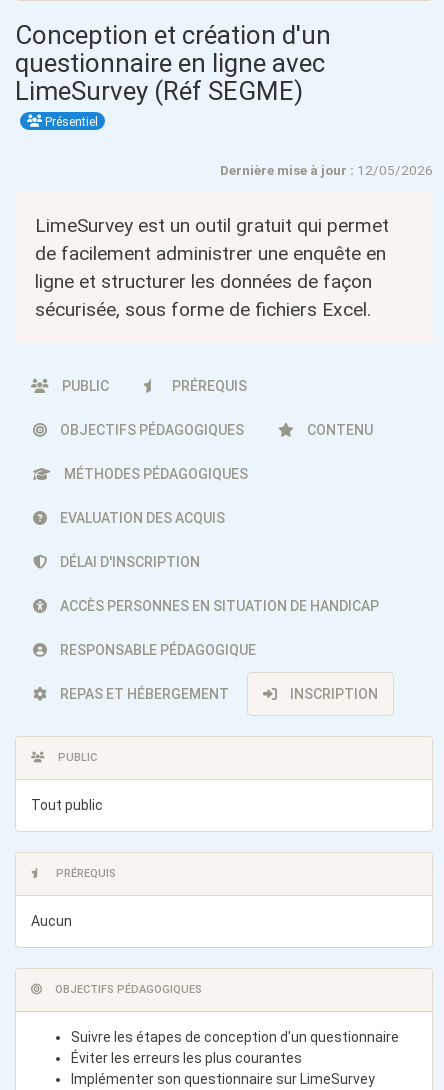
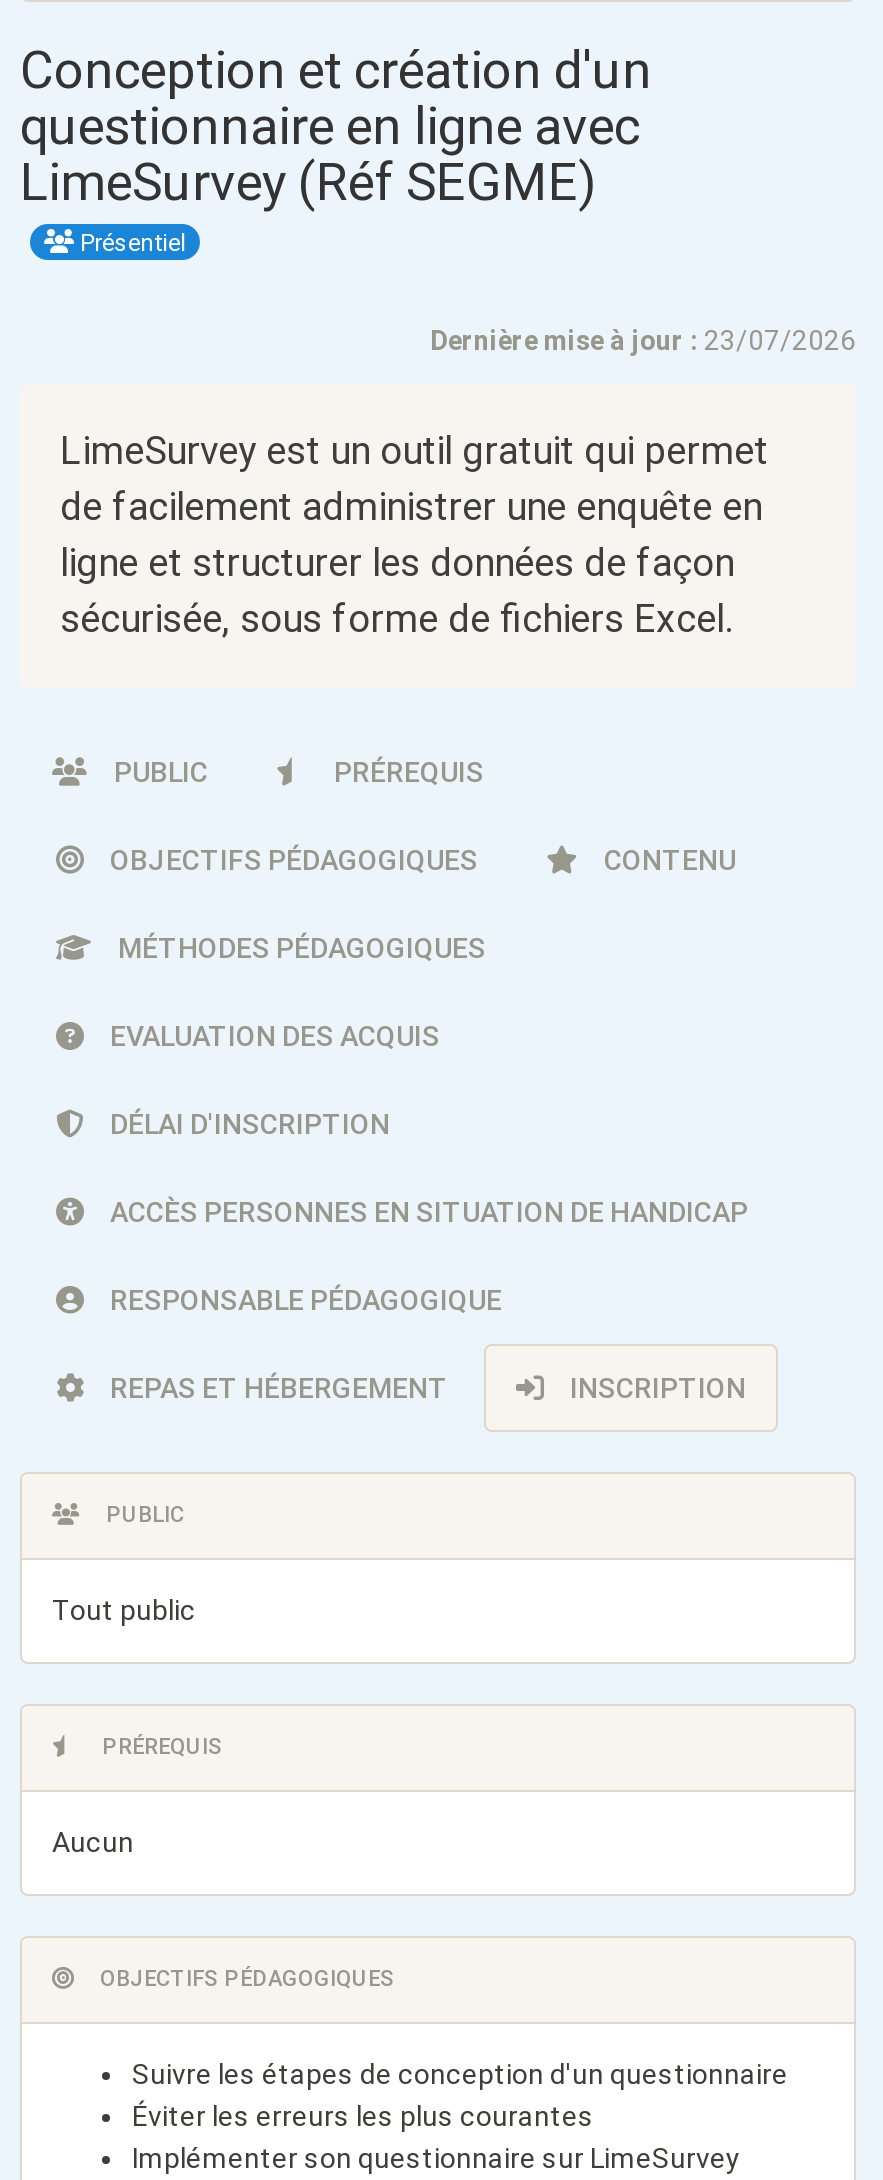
- Dernière mise à jour : 12/05/2026
+ Dernière mise à jour : 23/07/2026
